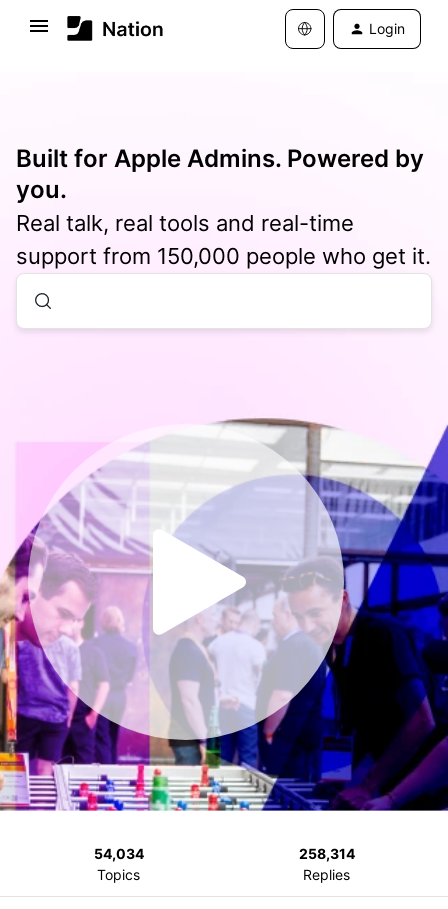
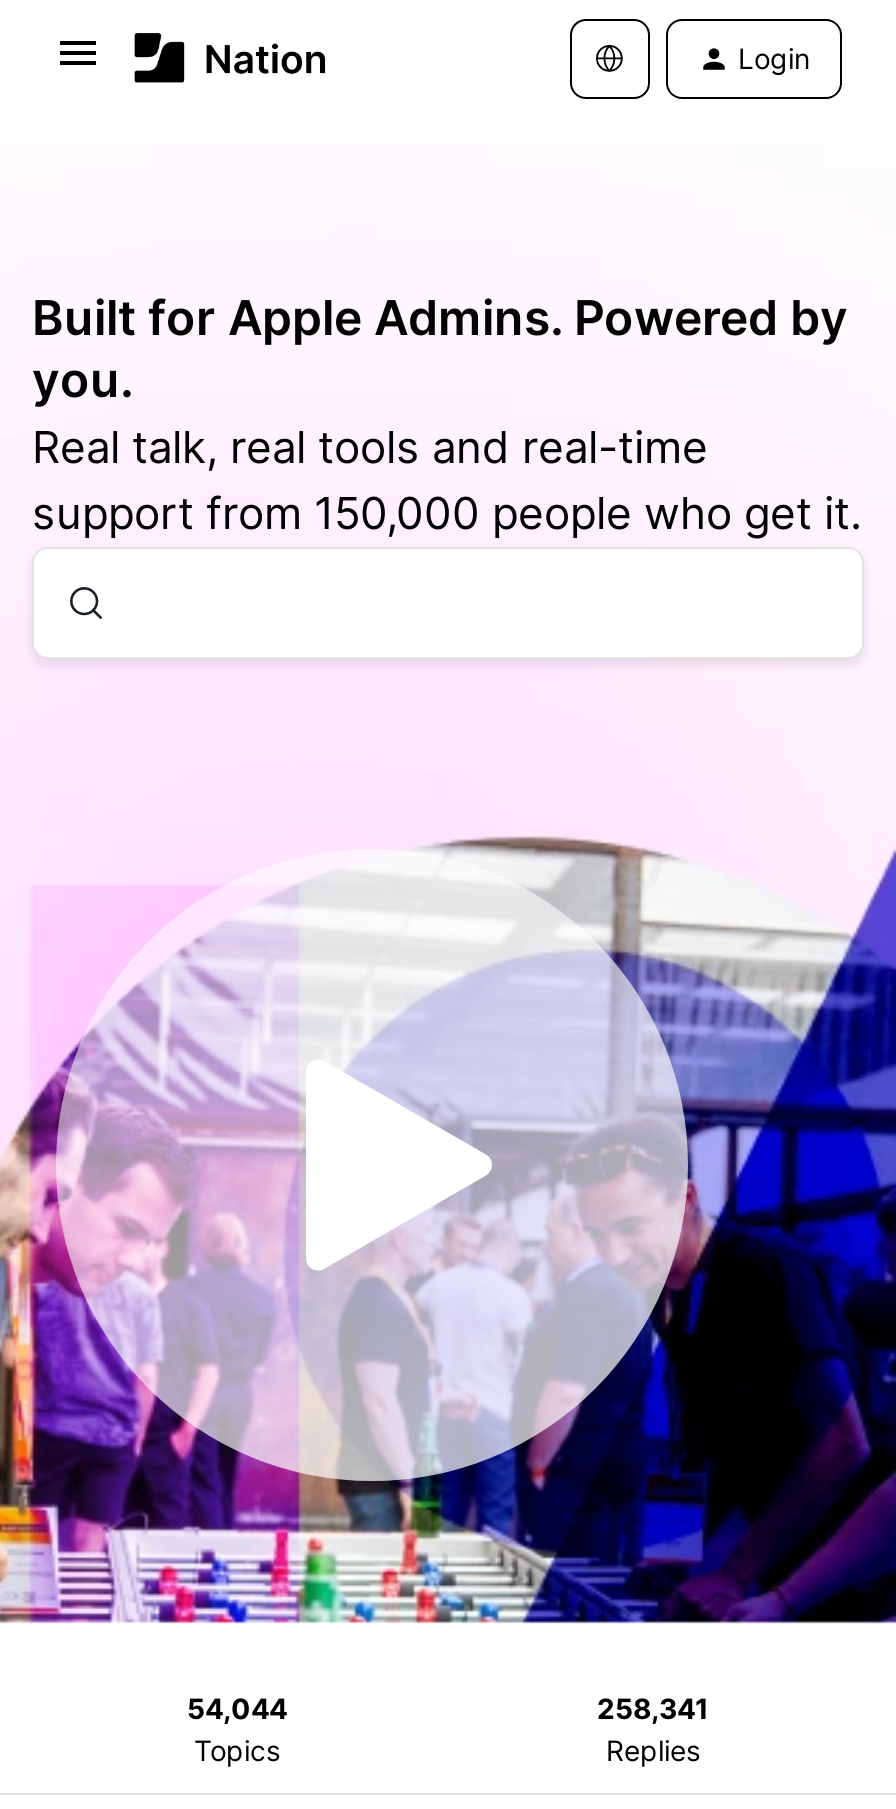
- 54,034
+ 54,044

- 258,314
+ 258,341
